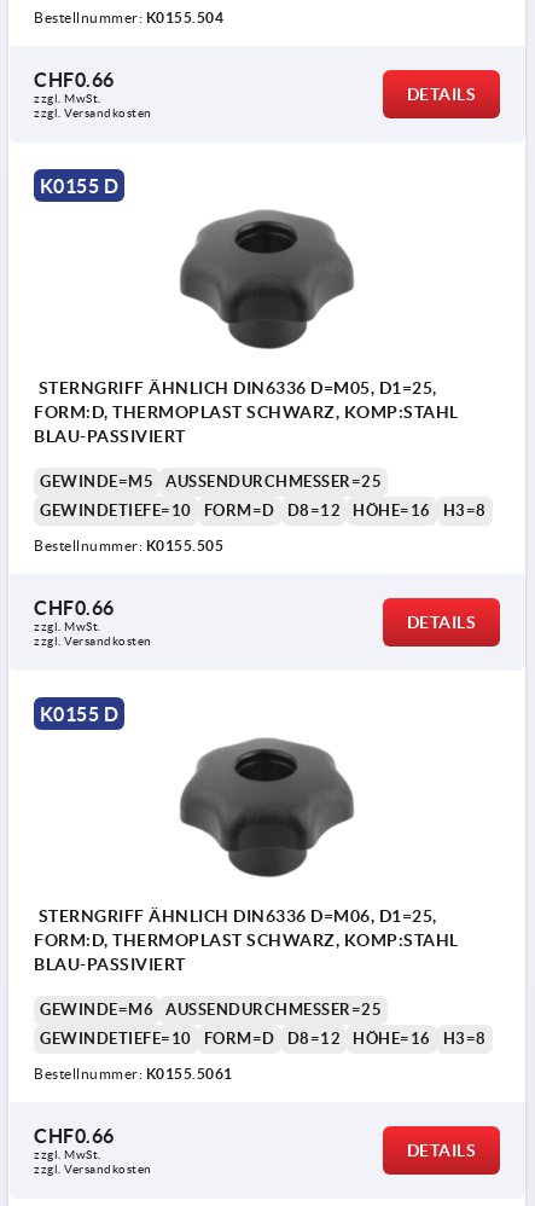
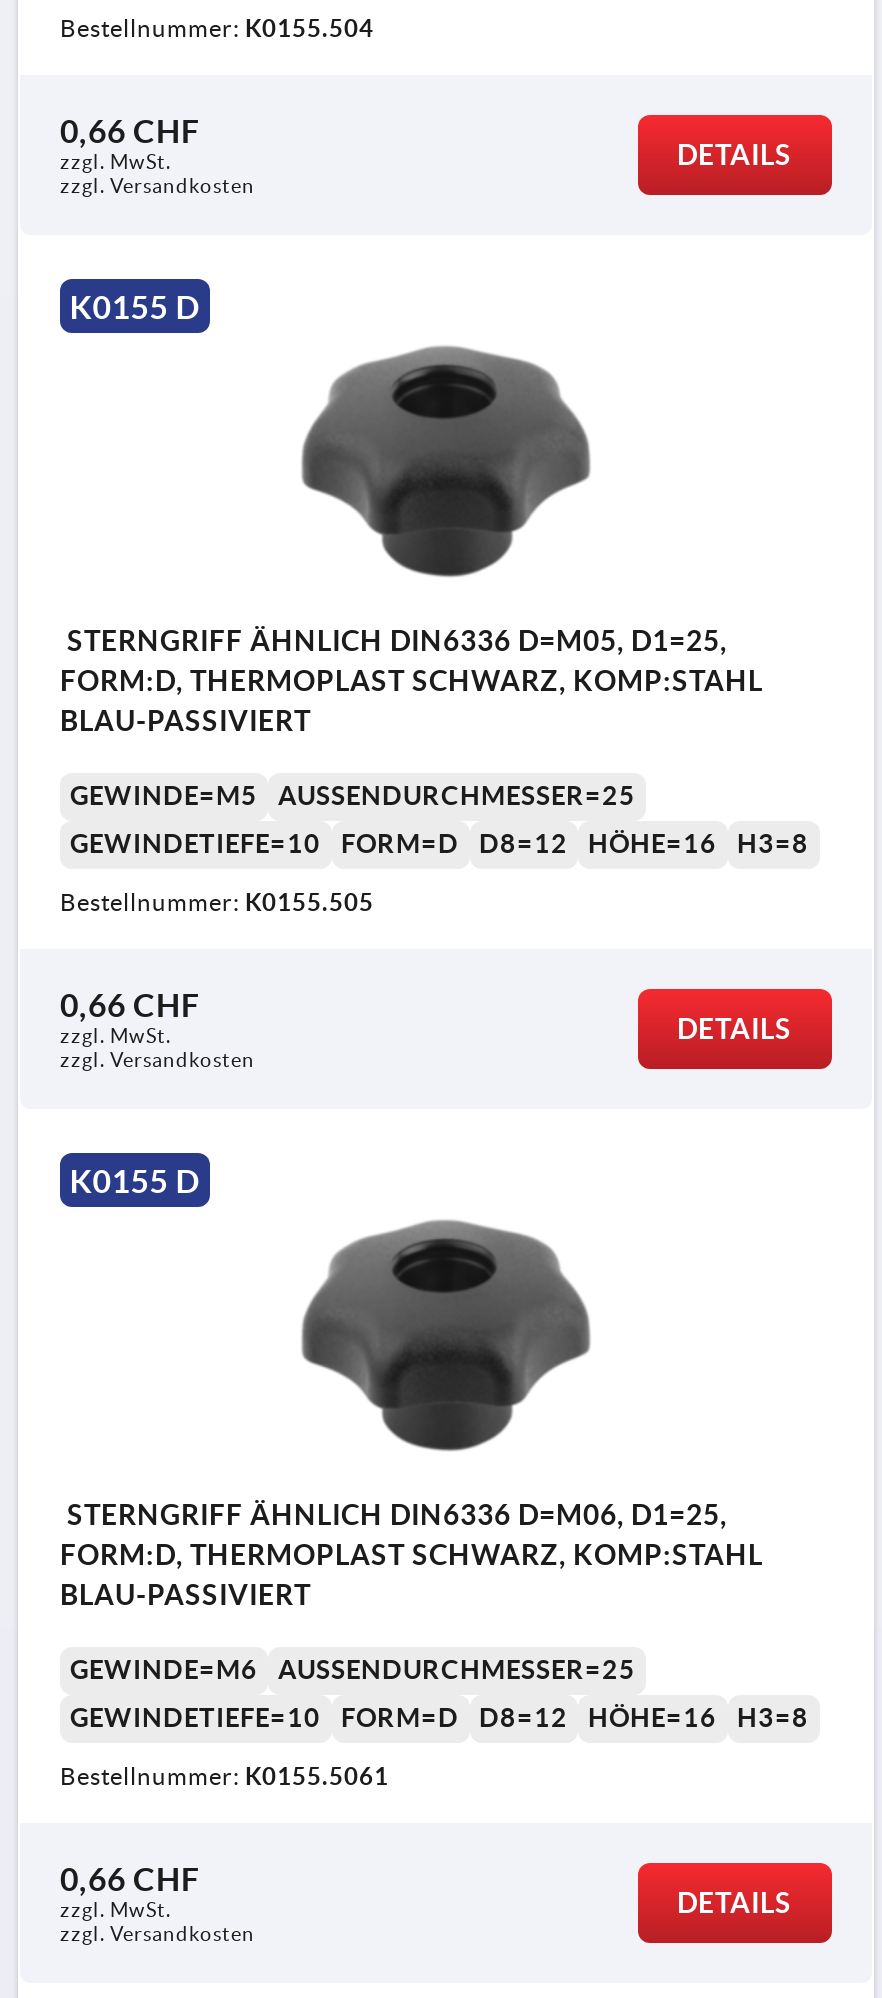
- CHF0.66
+ 0,66 CHF

- CHF0.66
+ 0,66 CHF

- CHF0.66
+ 0,66 CHF
